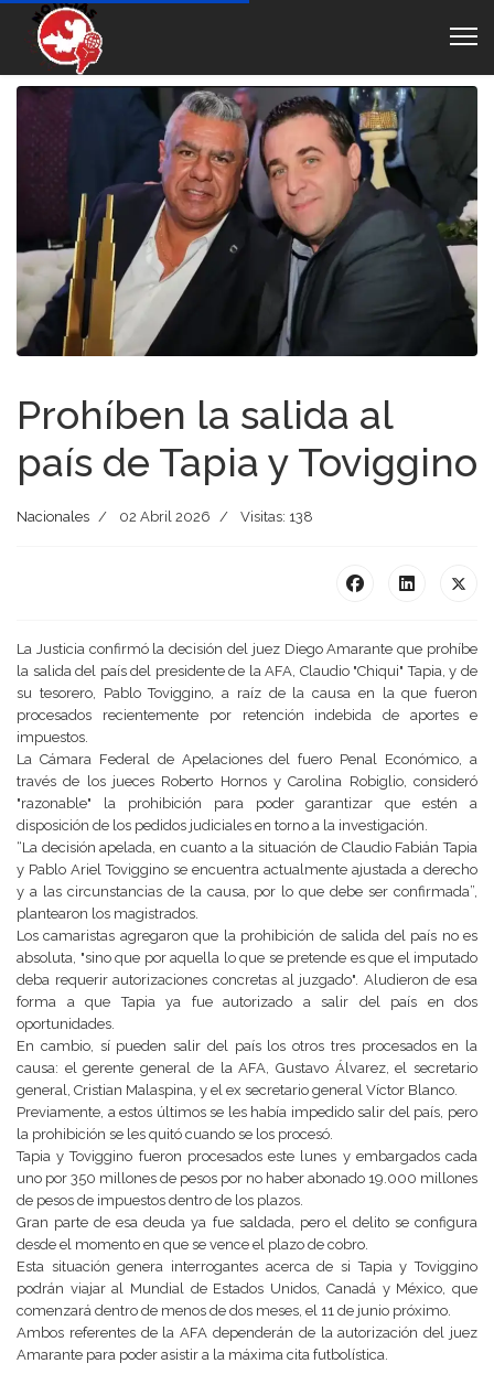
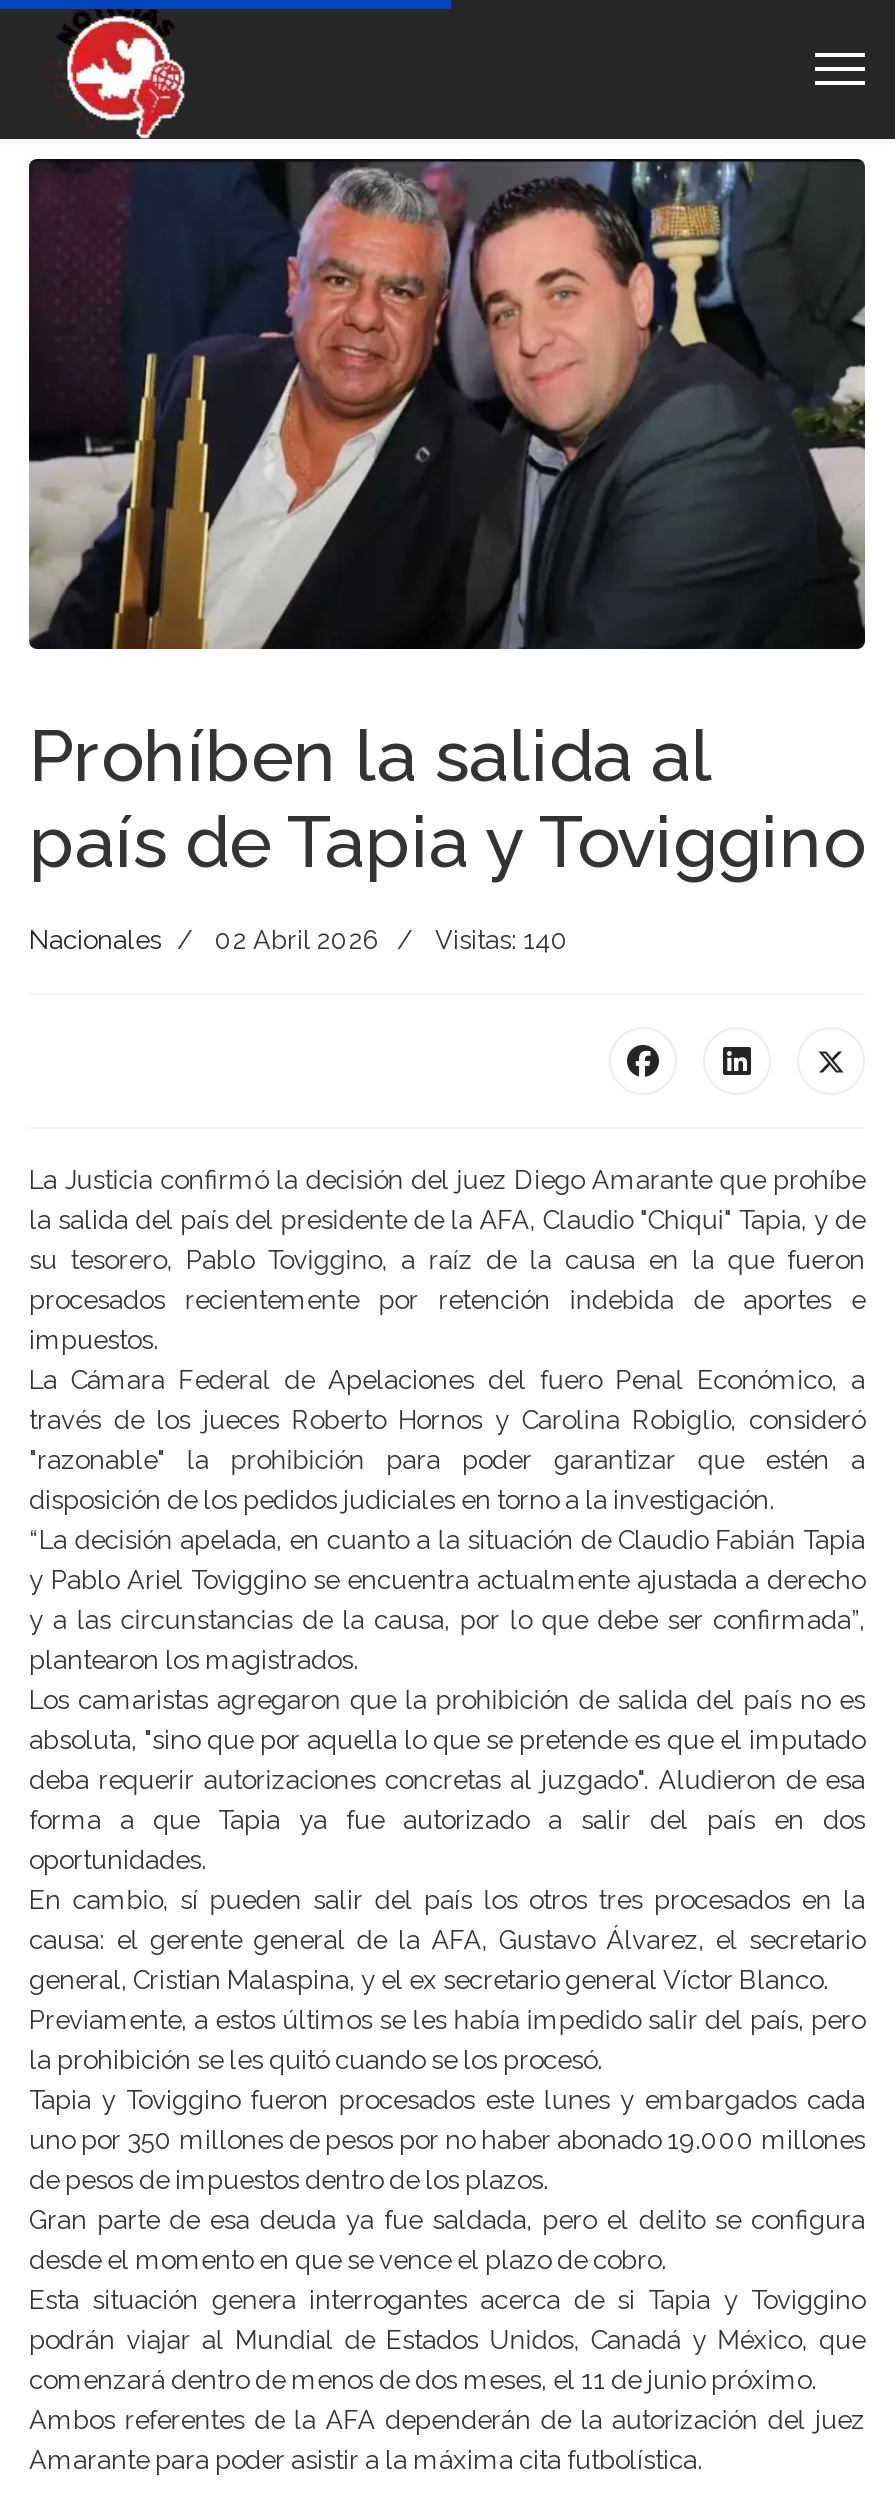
- Nacionales 02 Abril 2026 Visitas: 138
+ Nacionales 02 Abril 2026 Visitas: 140
